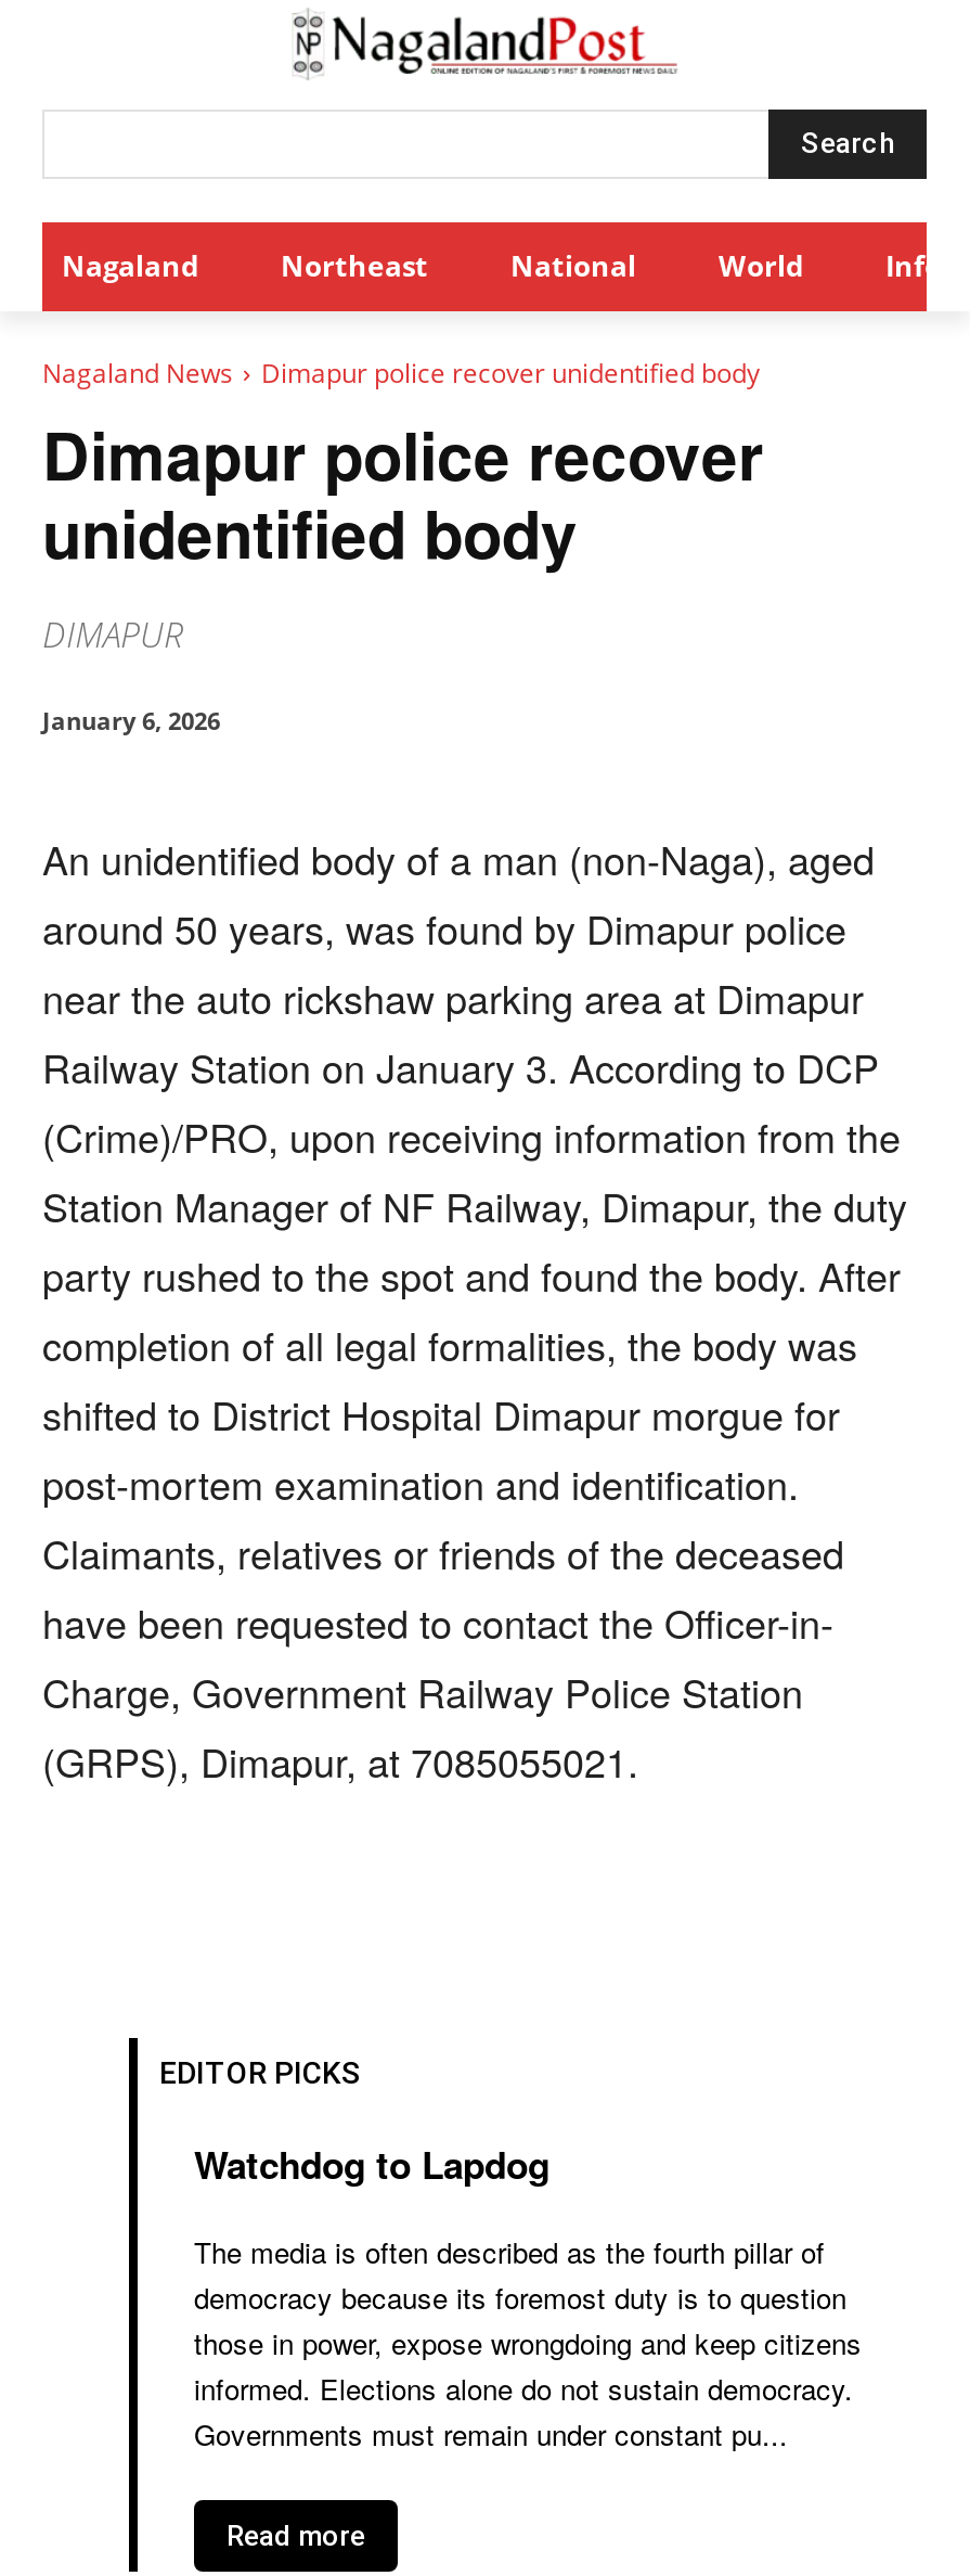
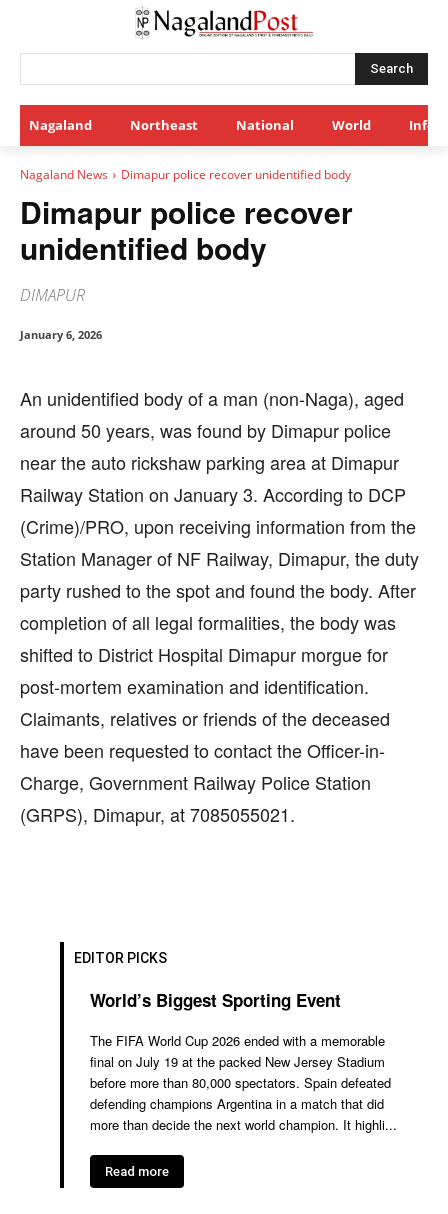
- Watchdog to Lapdog
+ World’s Biggest Sporting Event

- The media is often described as the fourth pillar of
- democracy because its foremost duty is to question
- those in power, expose wrongdoing and keep citizens
- informed. Elections alone do not sustain democracy.
- Governments must remain under constant pu...
+ The FIFA World Cup 2026 ended with a memorable
+ final on July 19 at the packed New Jersey Stadium
+ before more than 80,000 spectators. Spain defeated
+ defending champions Argentina in a match that did
+ more than decide the next world champion. It highli...
